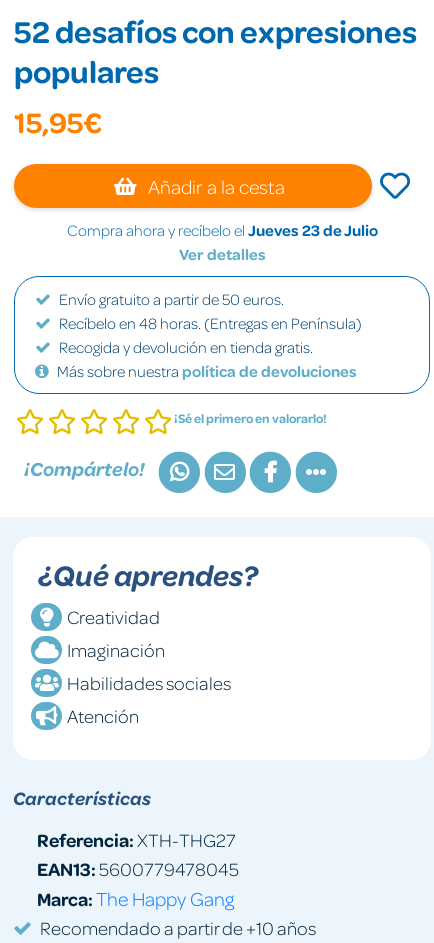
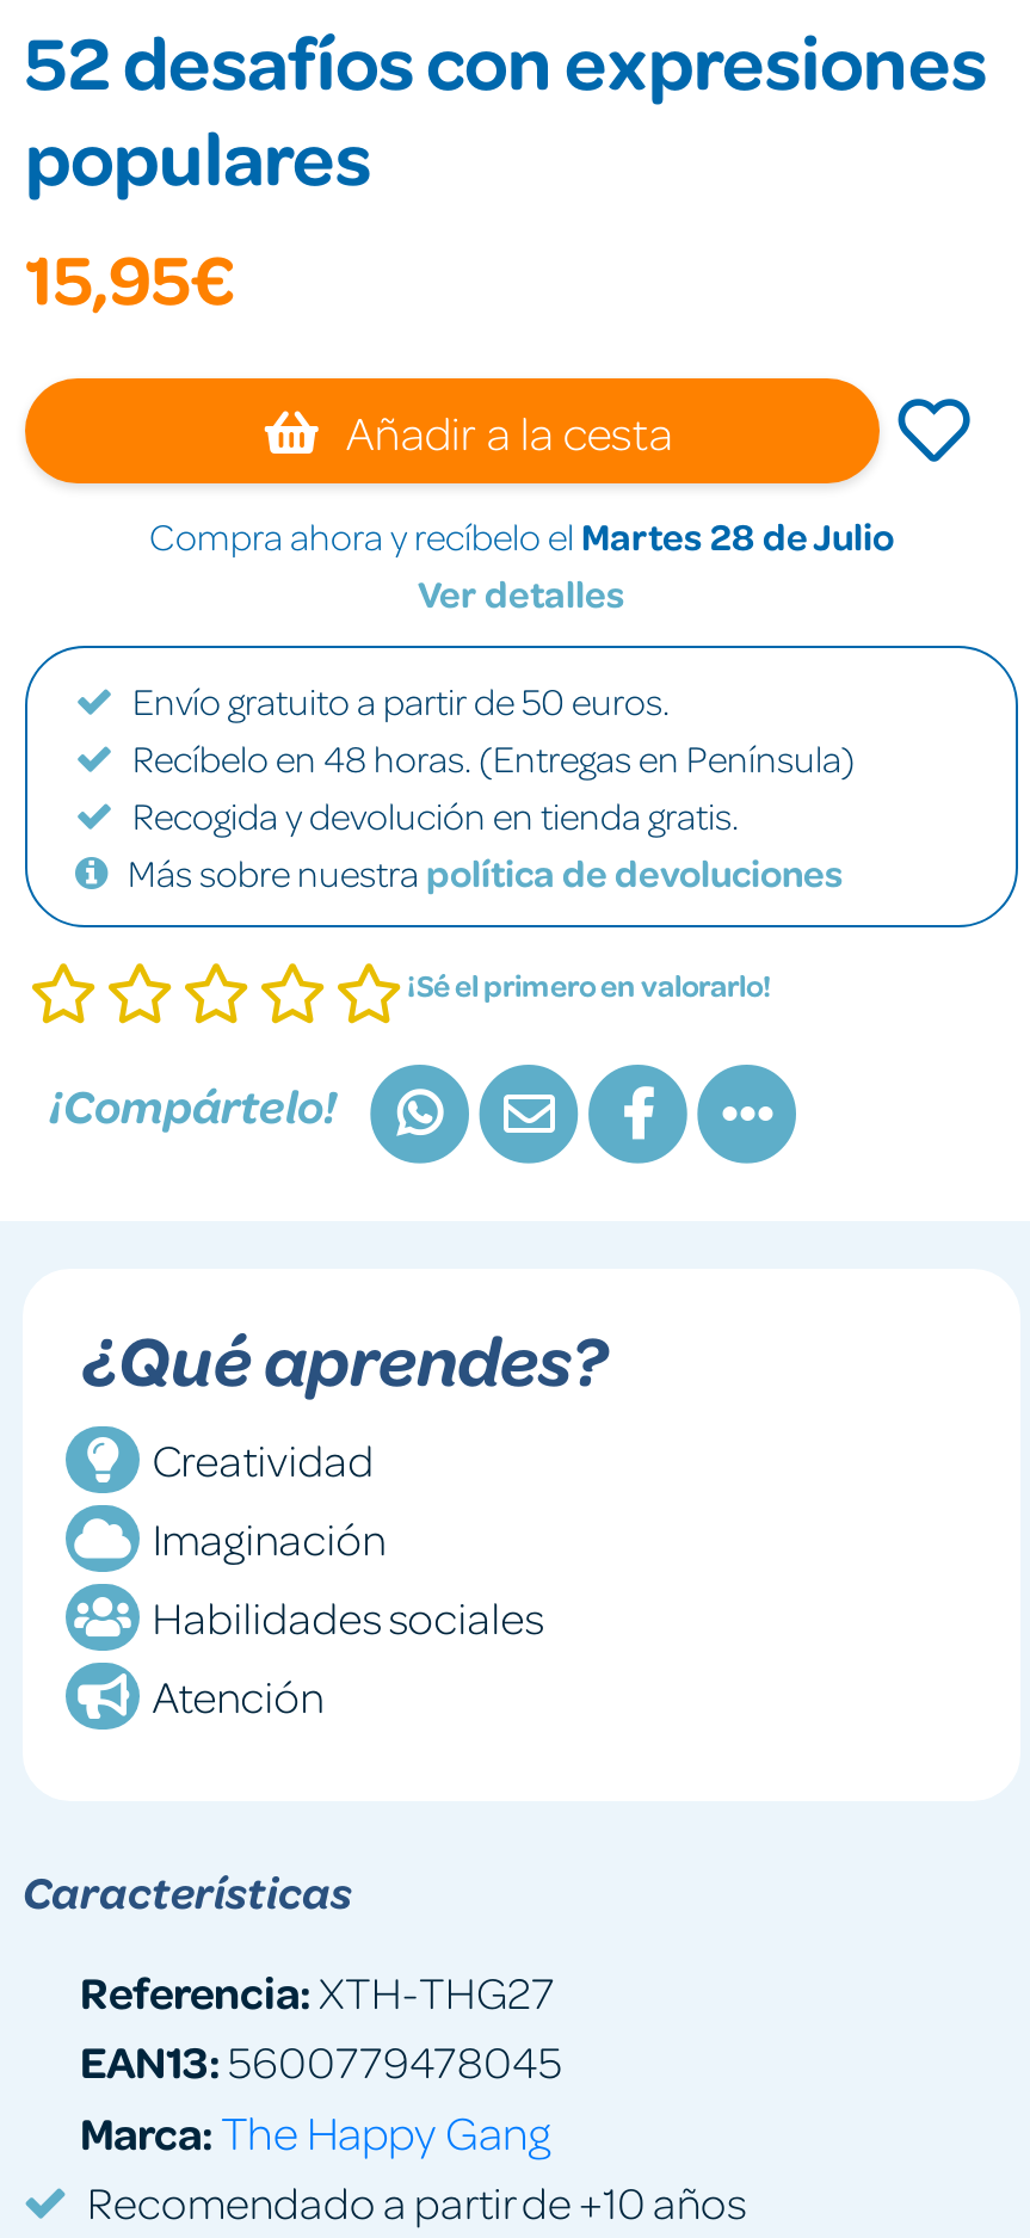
- Compra ahora y recíbelo el Jueves 23 de Julio
+ Compra ahora y recíbelo el Martes 28 de Julio
